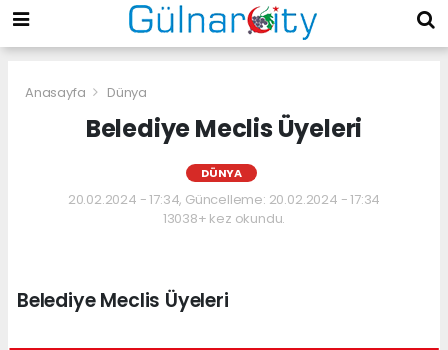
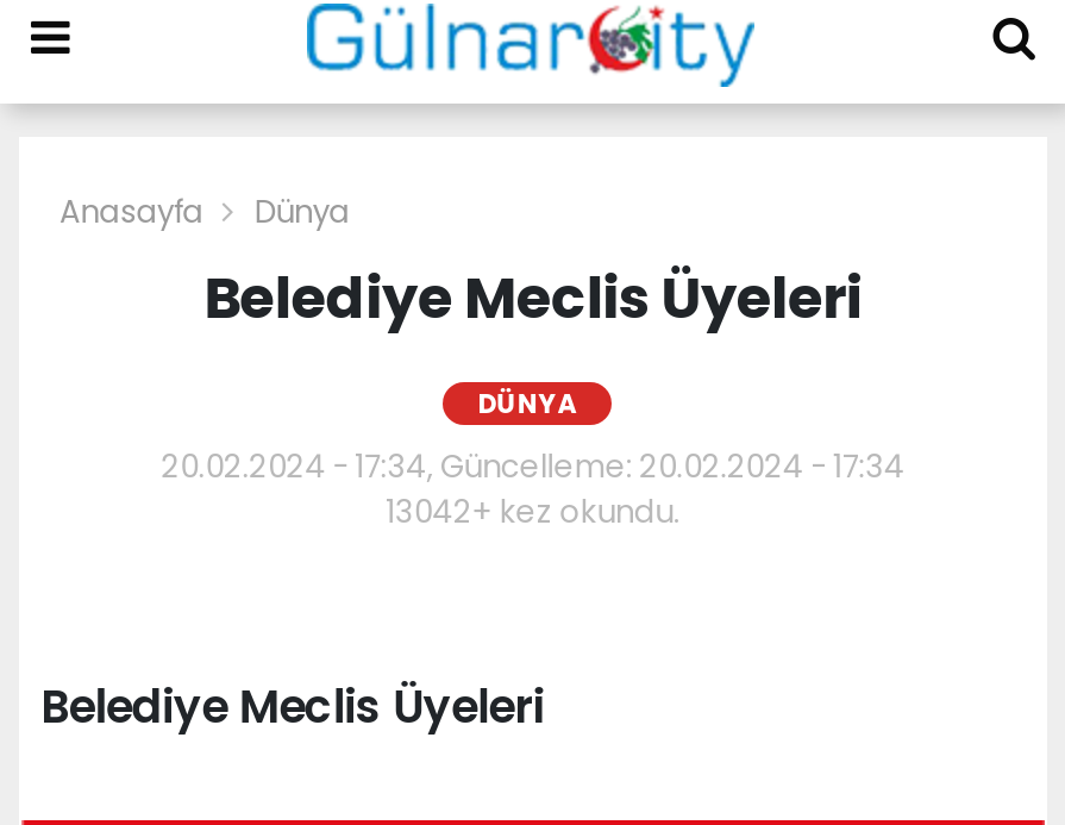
- 13038+ kez okundu.
+ 13042+ kez okundu.
